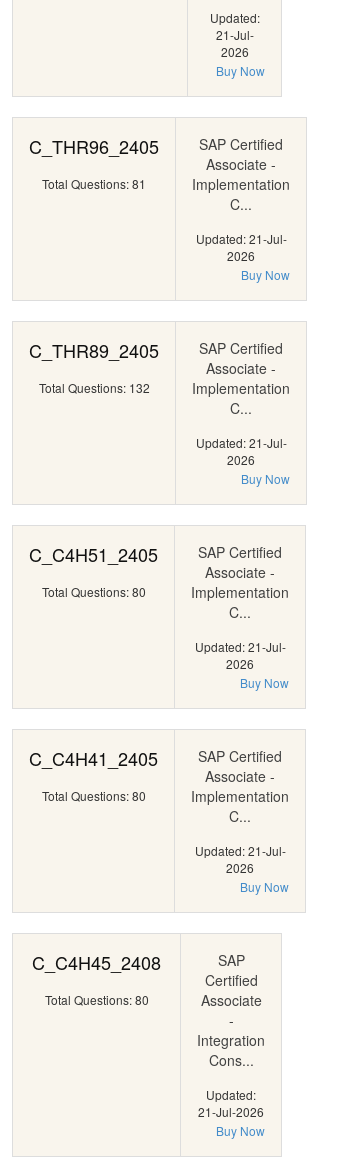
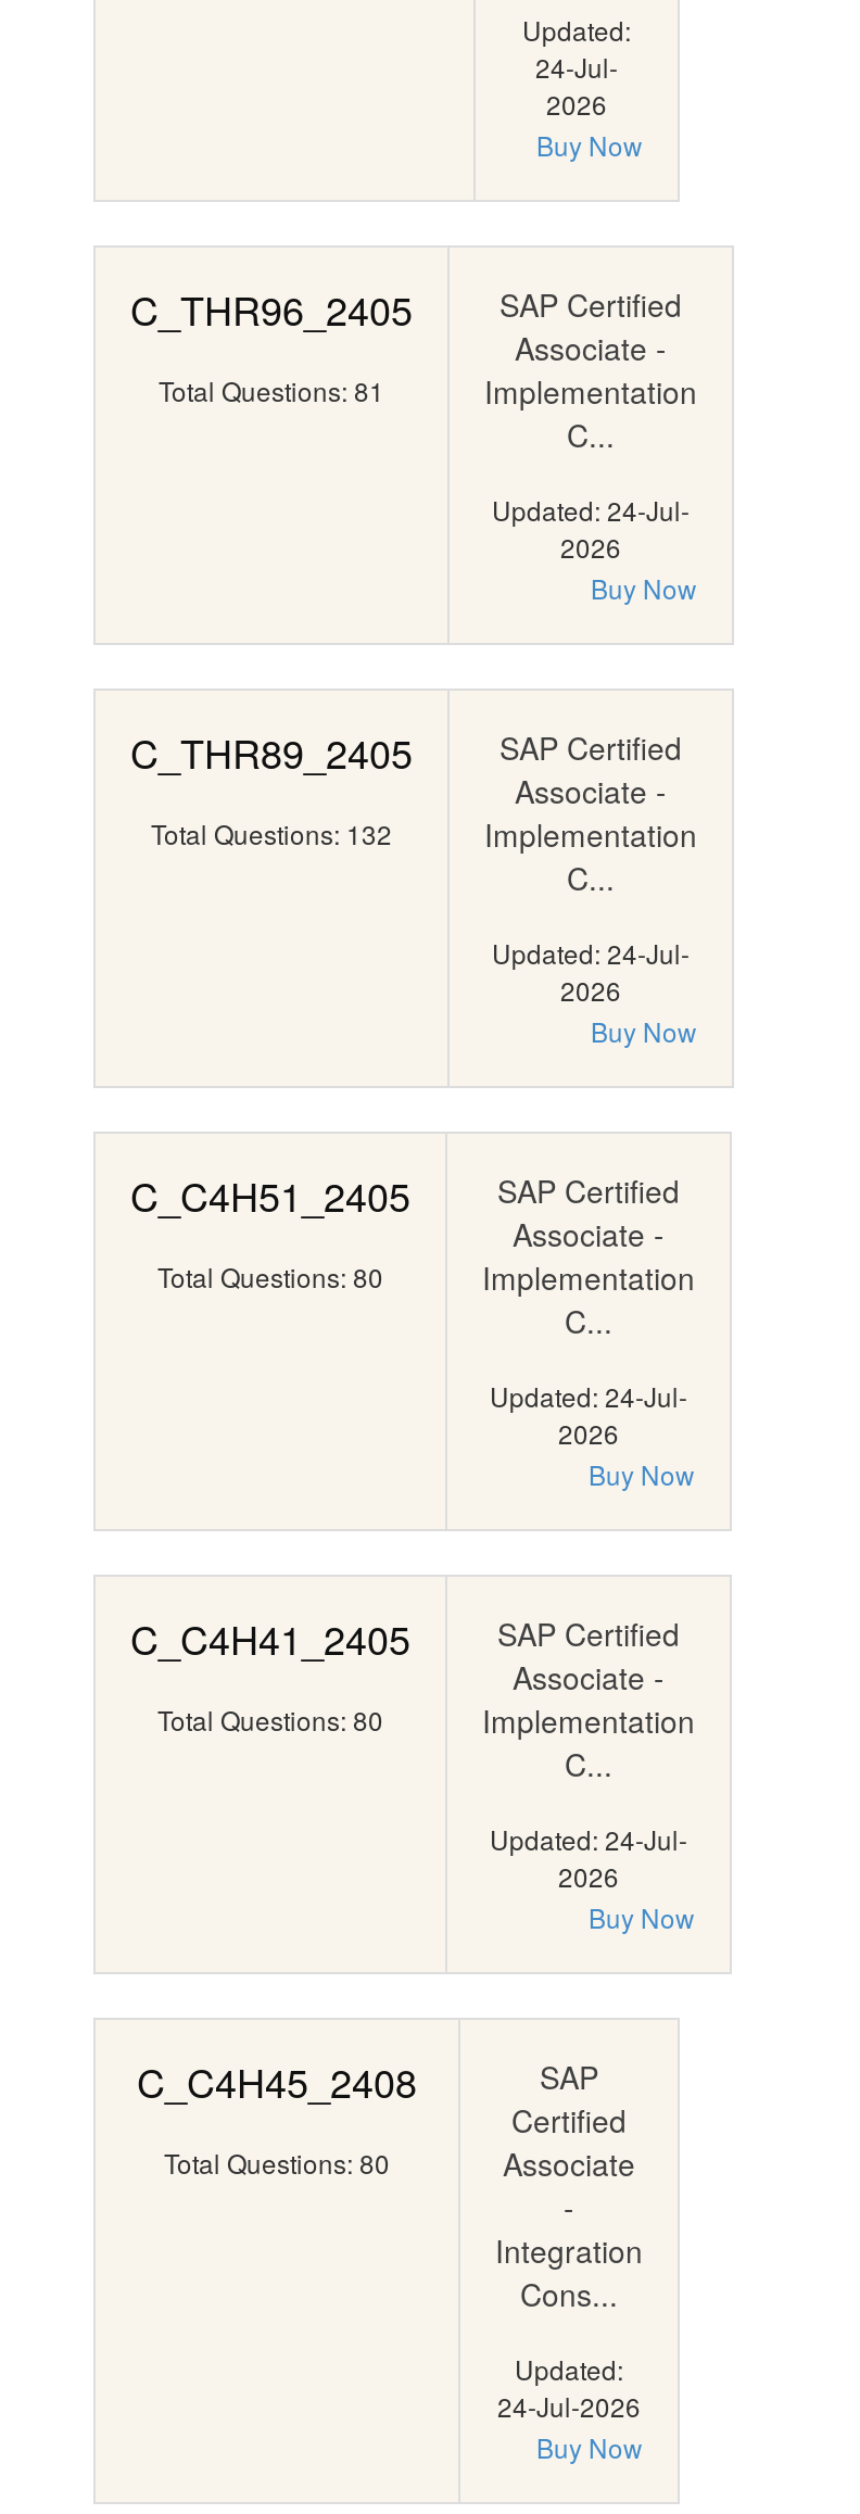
- 21-Jul-
+ 24-Jul-

- Updated: 21-Jul-
+ Updated: 24-Jul-

- Updated: 21-Jul-
+ Updated: 24-Jul-

- Updated: 21-Jul-
+ Updated: 24-Jul-

- Updated: 21-Jul-
+ Updated: 24-Jul-

- 21-Jul-2026
+ 24-Jul-2026
